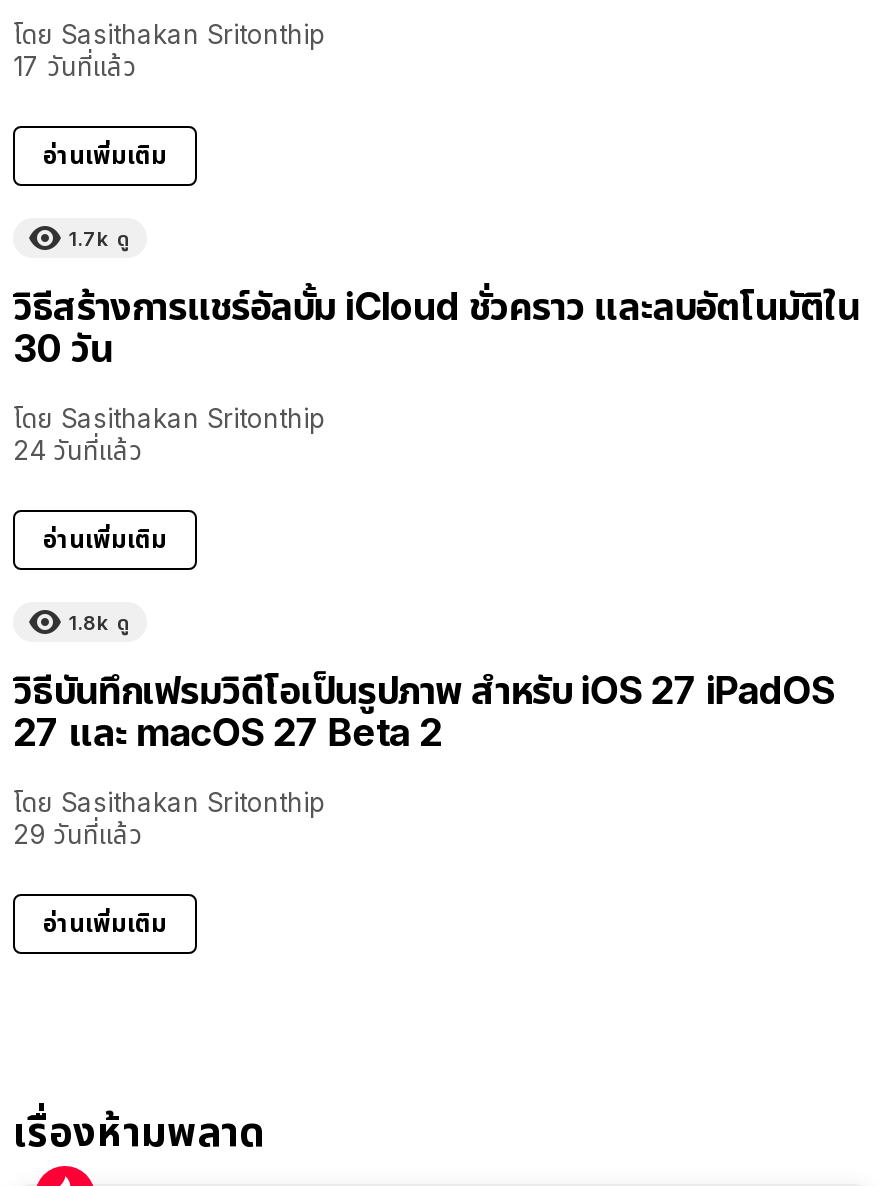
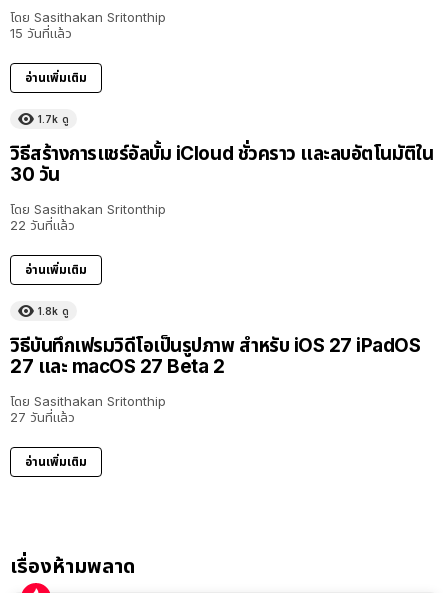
- 17 วันที่แล้ว
+ 15 วันที่แล้ว

- 24 วันที่แล้ว
+ 22 วันที่แล้ว

- 29 วันที่แล้ว
+ 27 วันที่แล้ว
